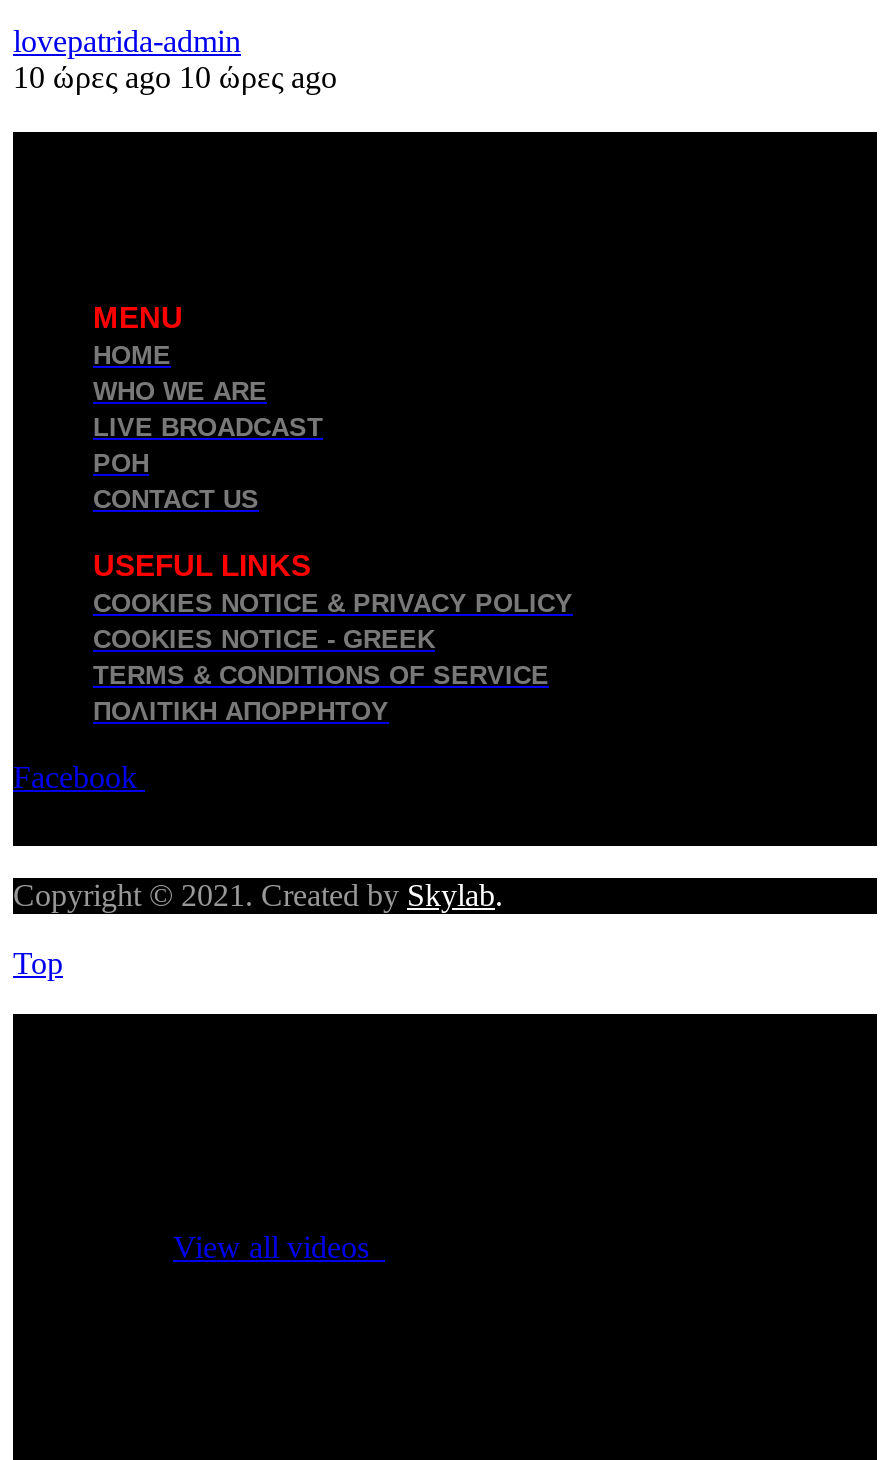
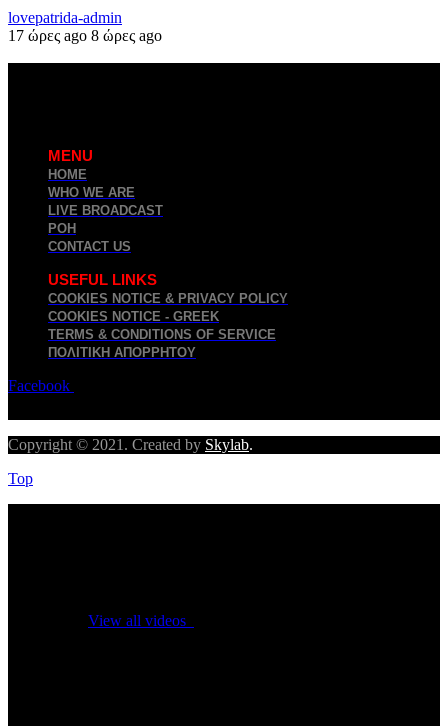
- 10 ώρες ago 10 ώρες ago
+ 17 ώρες ago 8 ώρες ago
